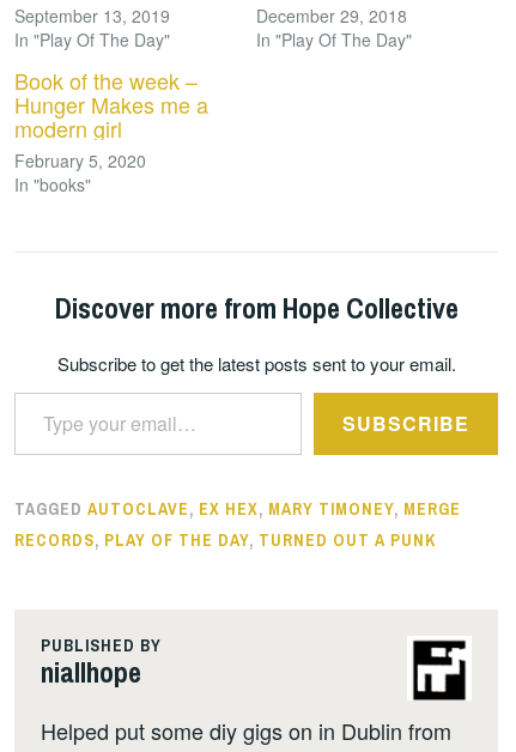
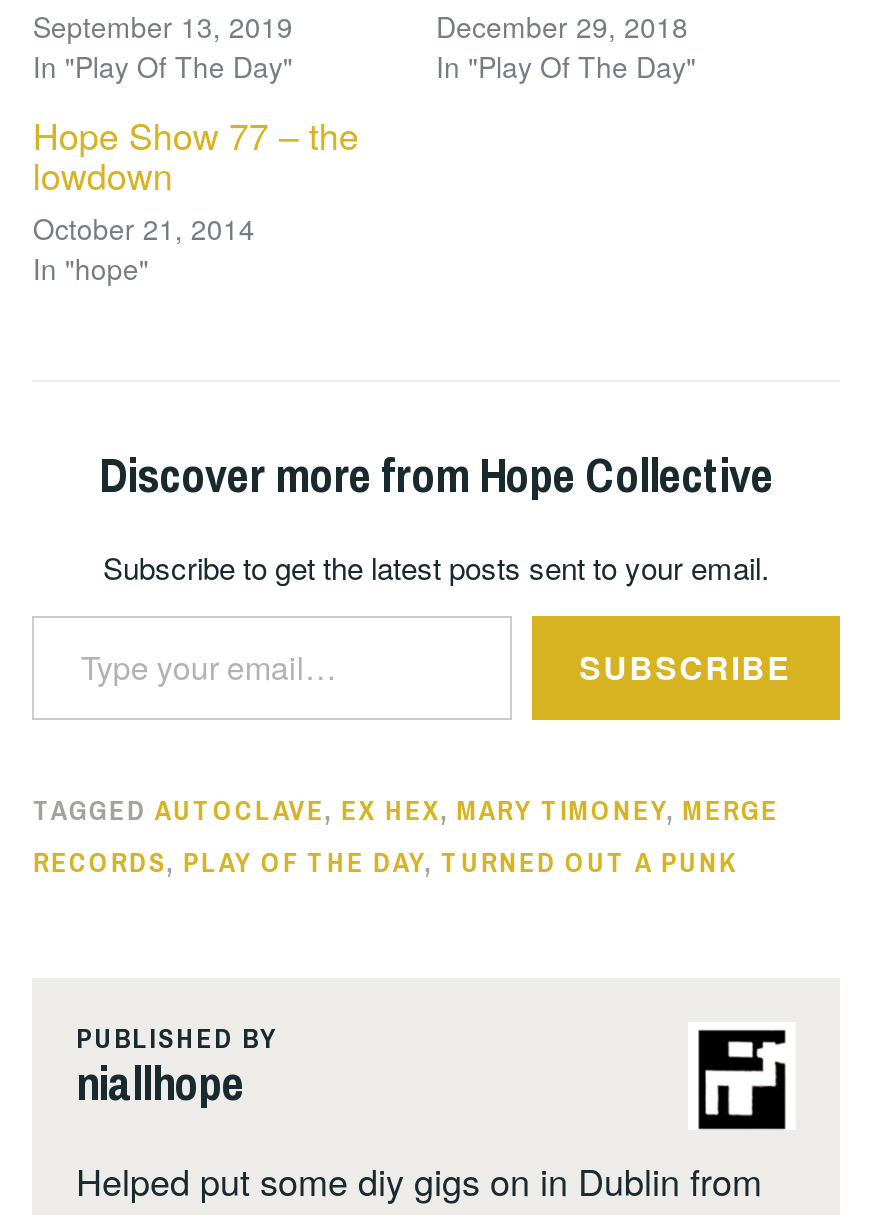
- Book of the week –
- Hunger Makes me a
- modern girl
- February 5, 2020
- In "books"
+ Hope Show 77 – the
+ lowdown
+ October 21, 2014
+ In "hope"
